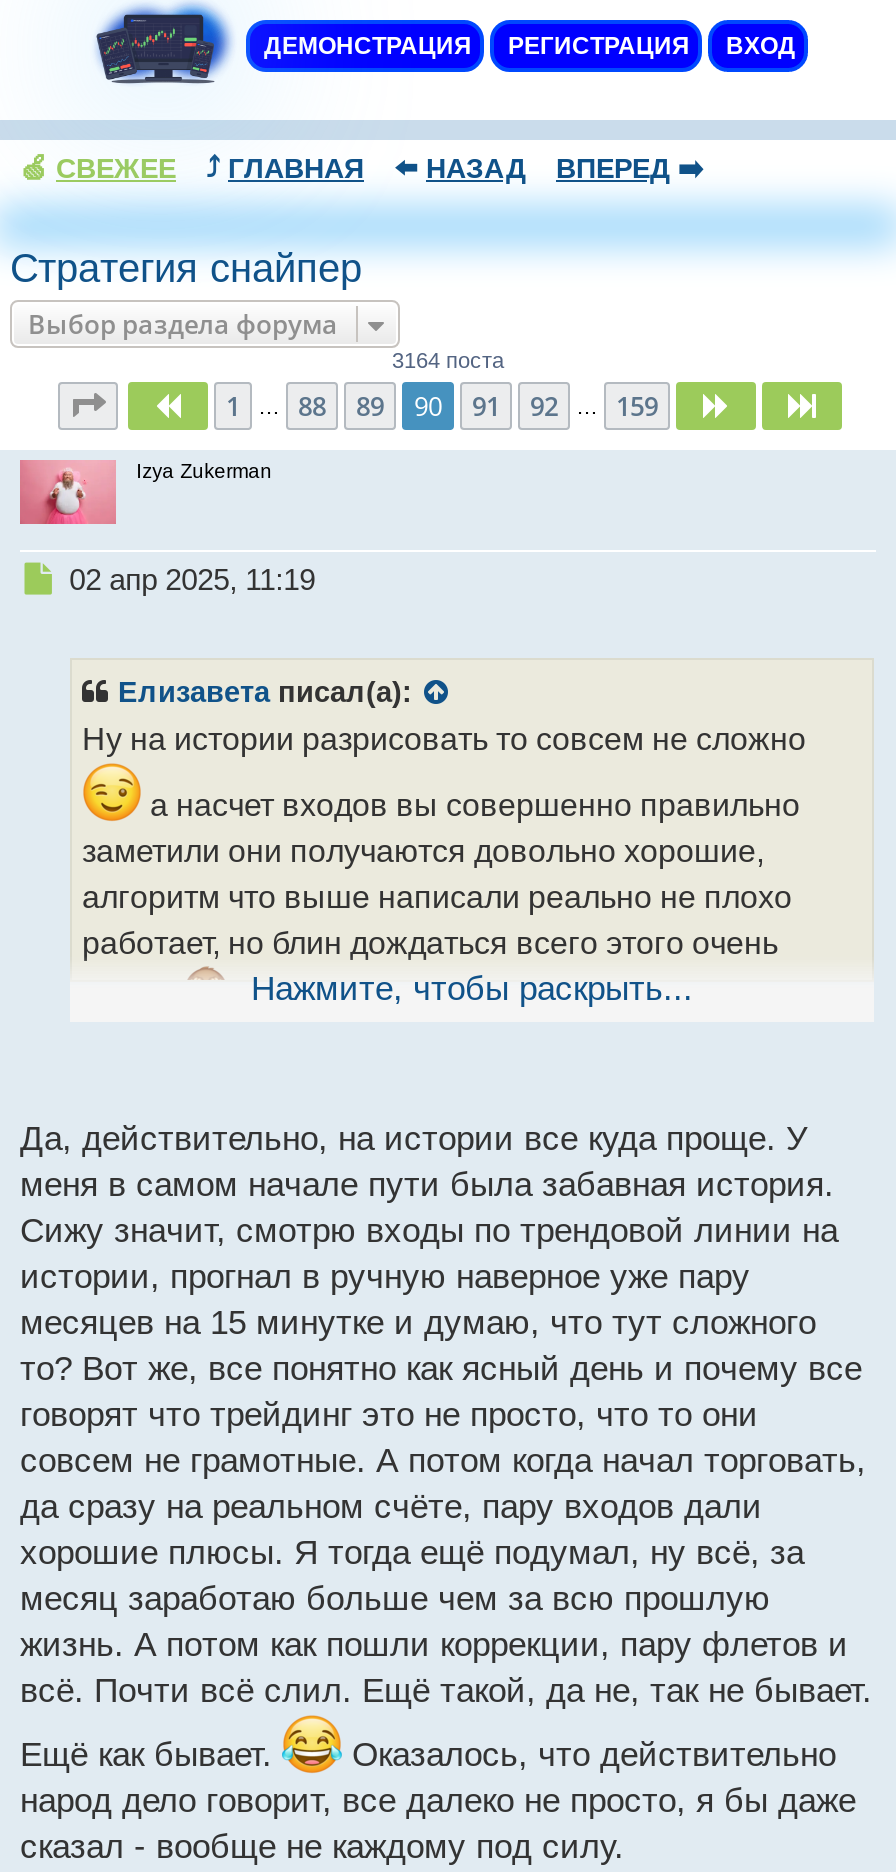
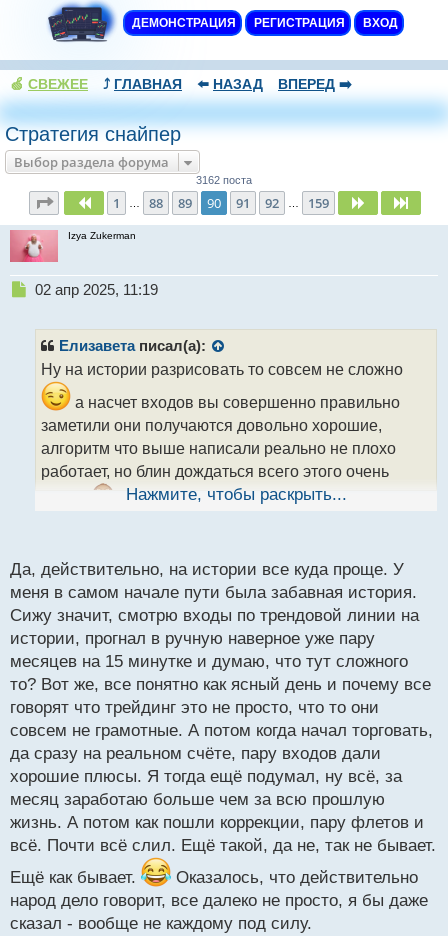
- 3164 поста
+ 3162 поста
